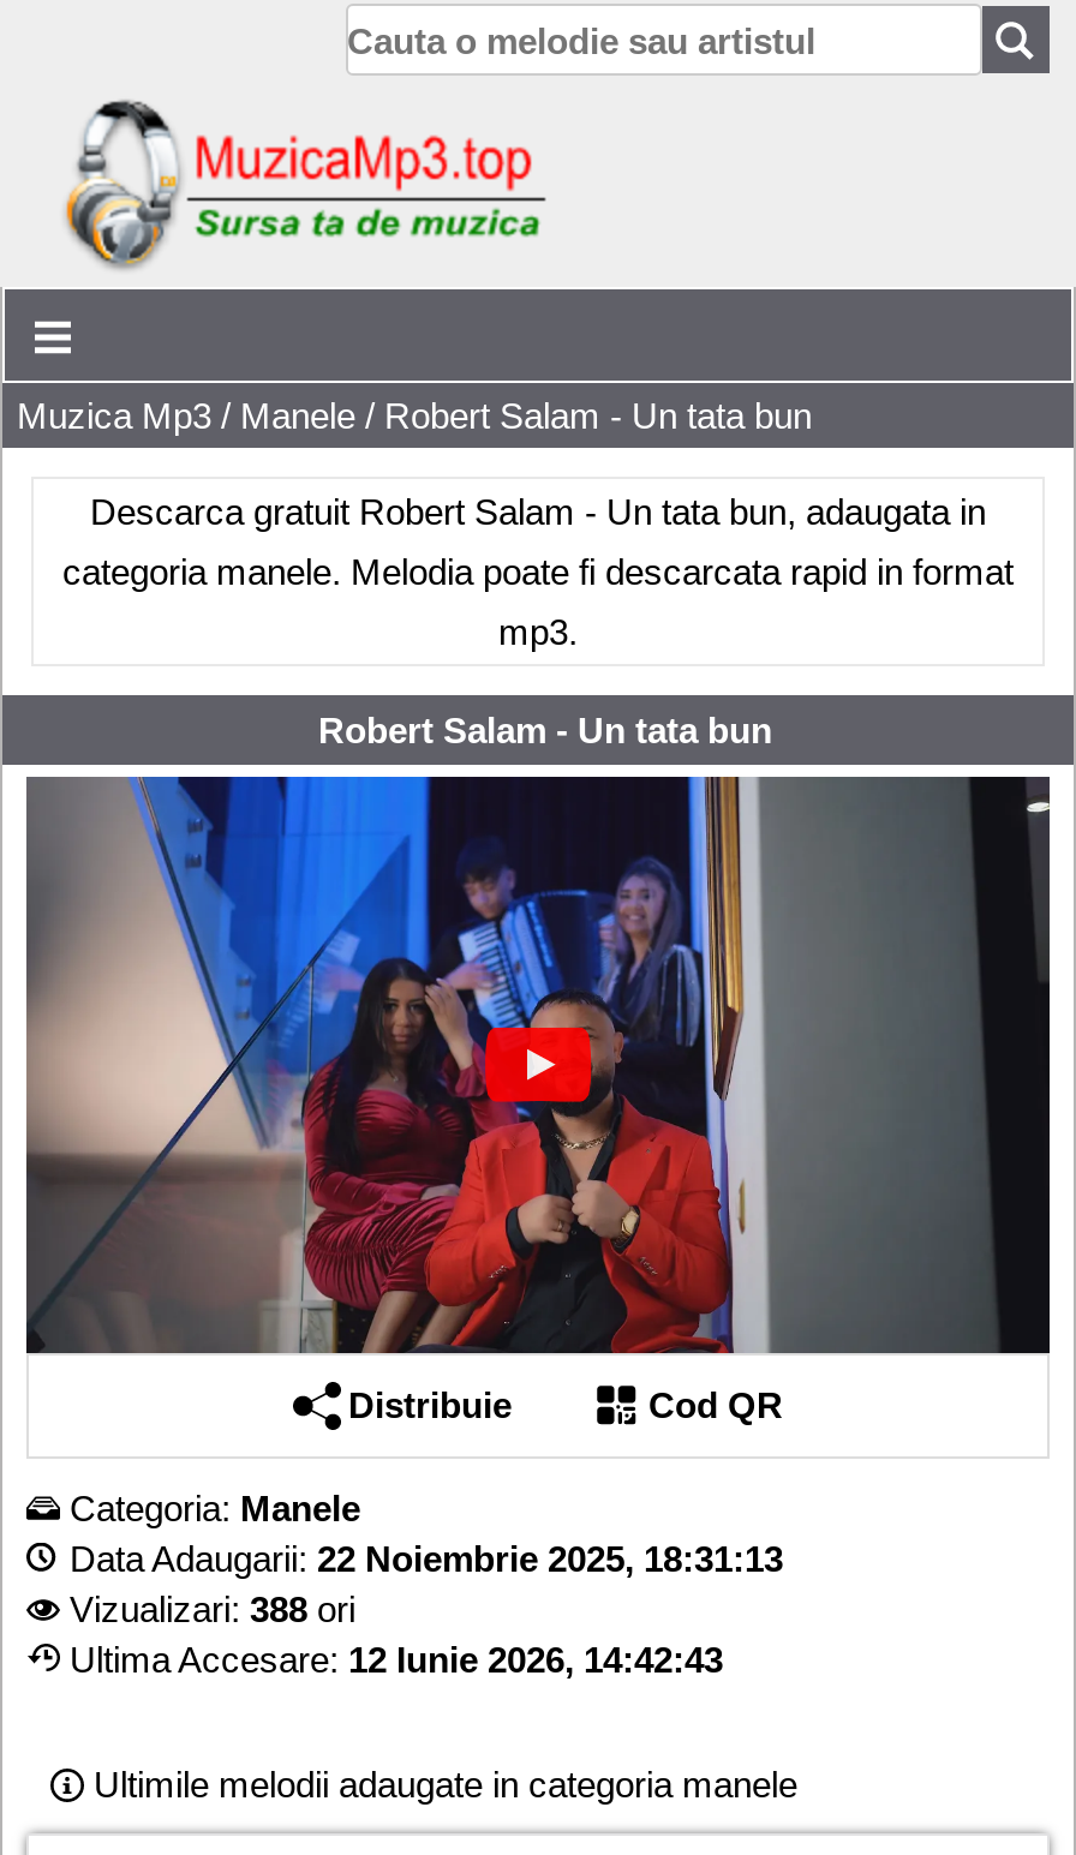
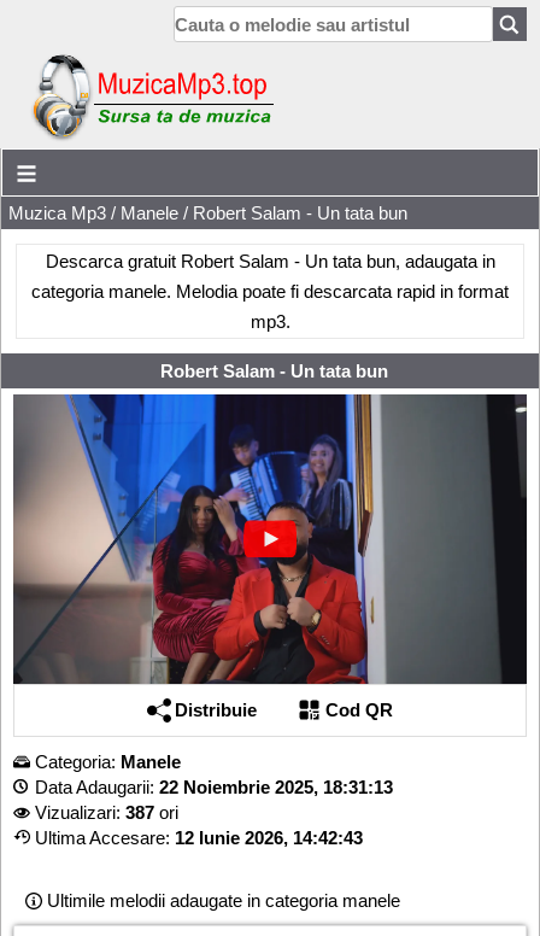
- Vizualizari: 388 ori
+ Vizualizari: 387 ori
